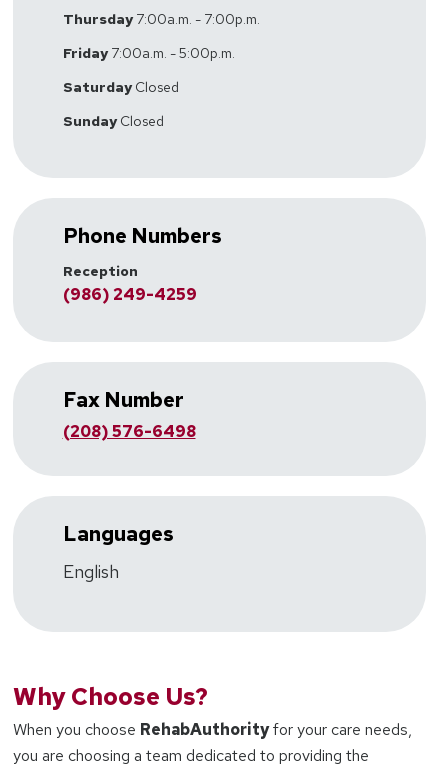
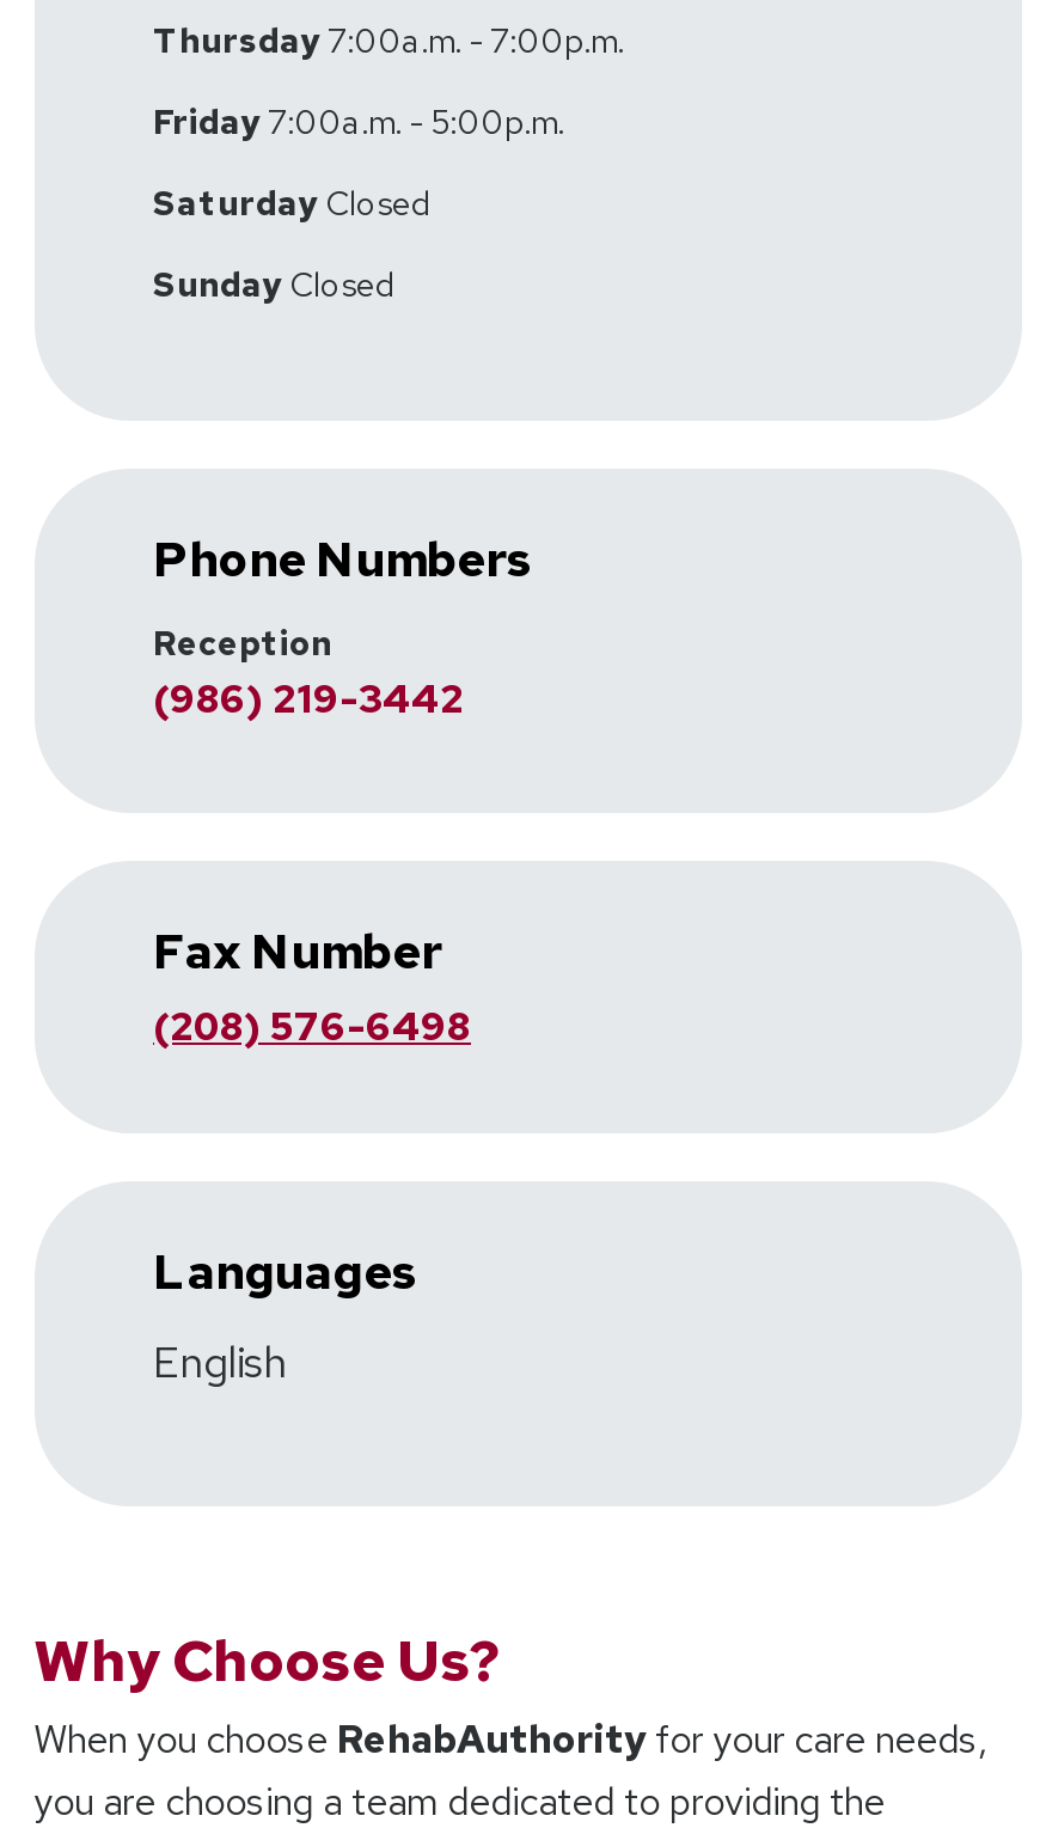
- (986) 249-4259
+ (986) 219-3442
